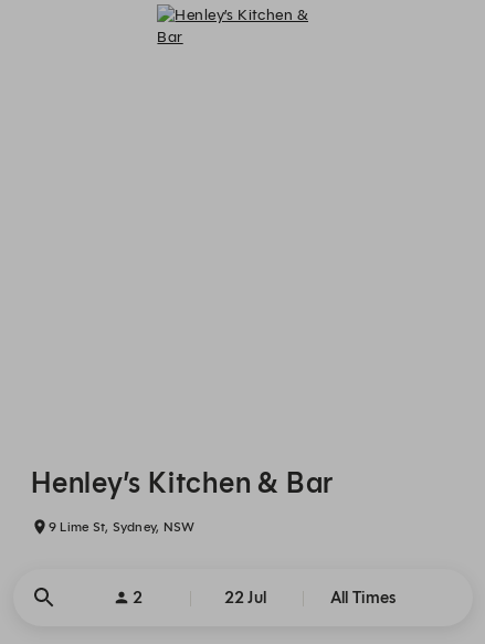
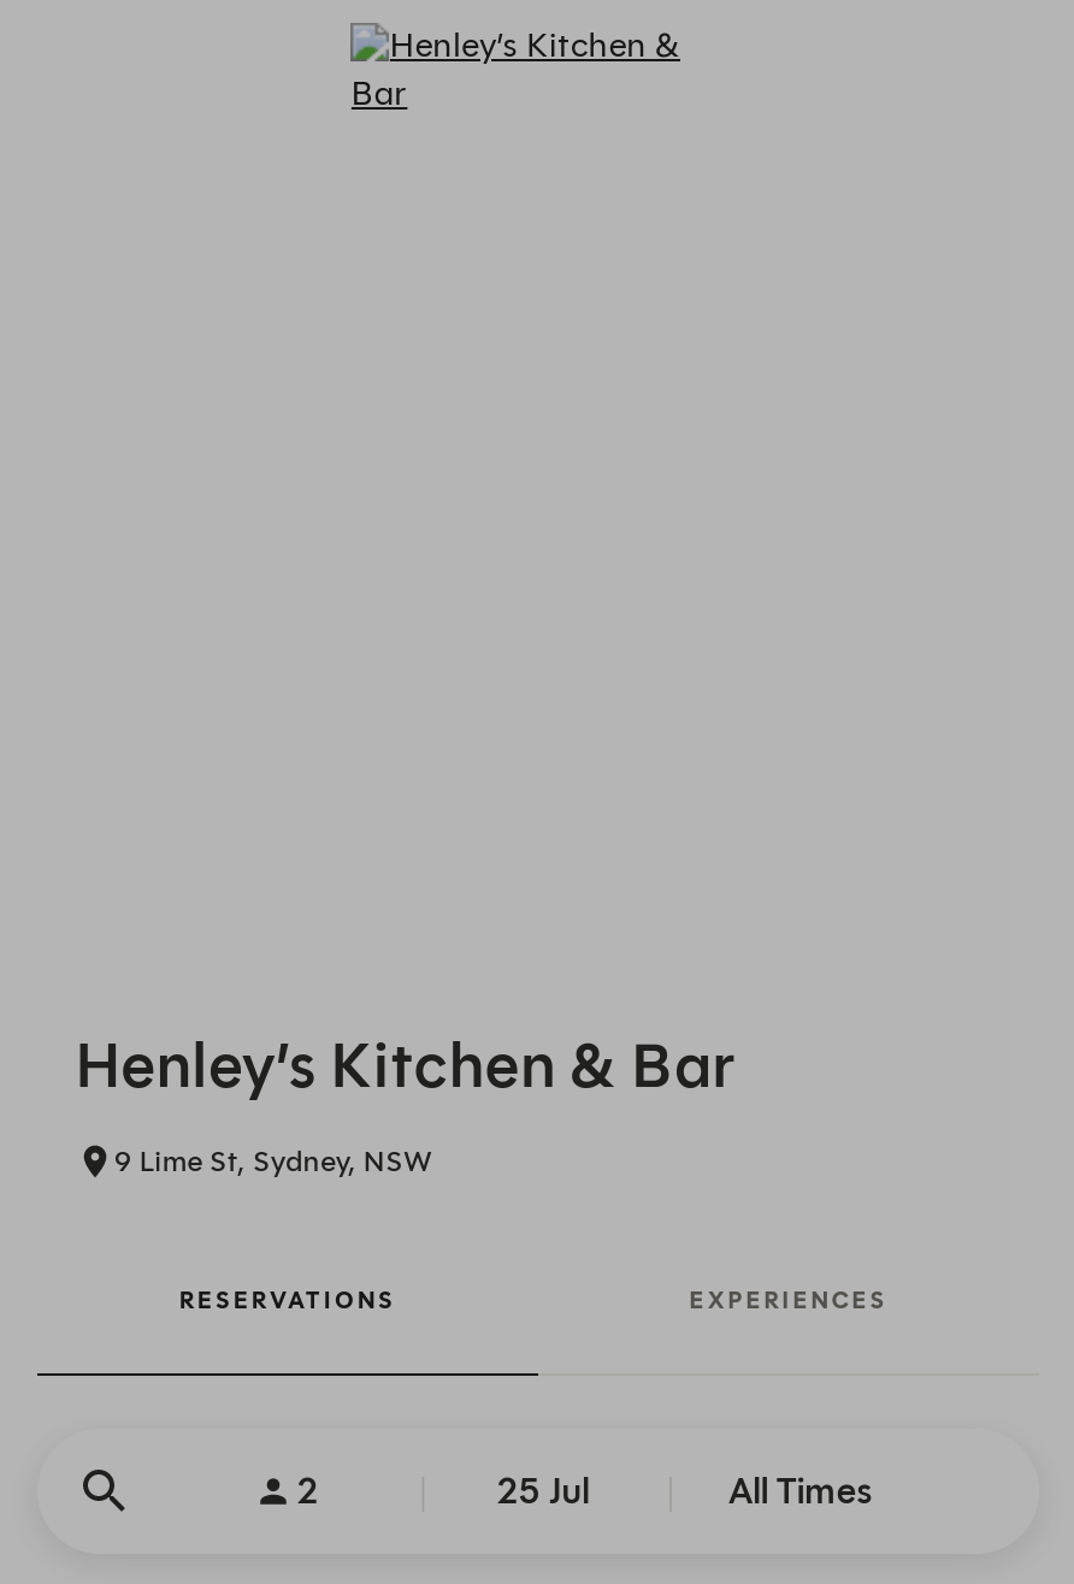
+ RESERVATIONS
+ EXPERIENCES

- 22 Jul
+ 25 Jul
